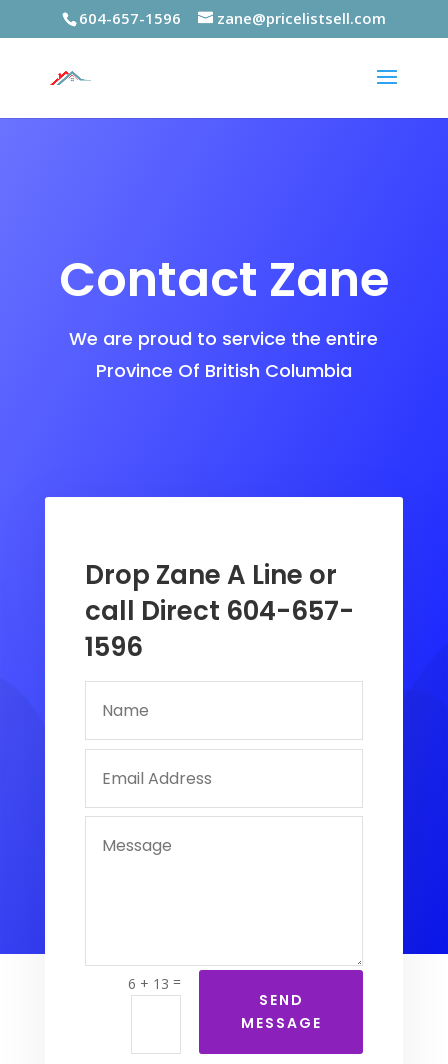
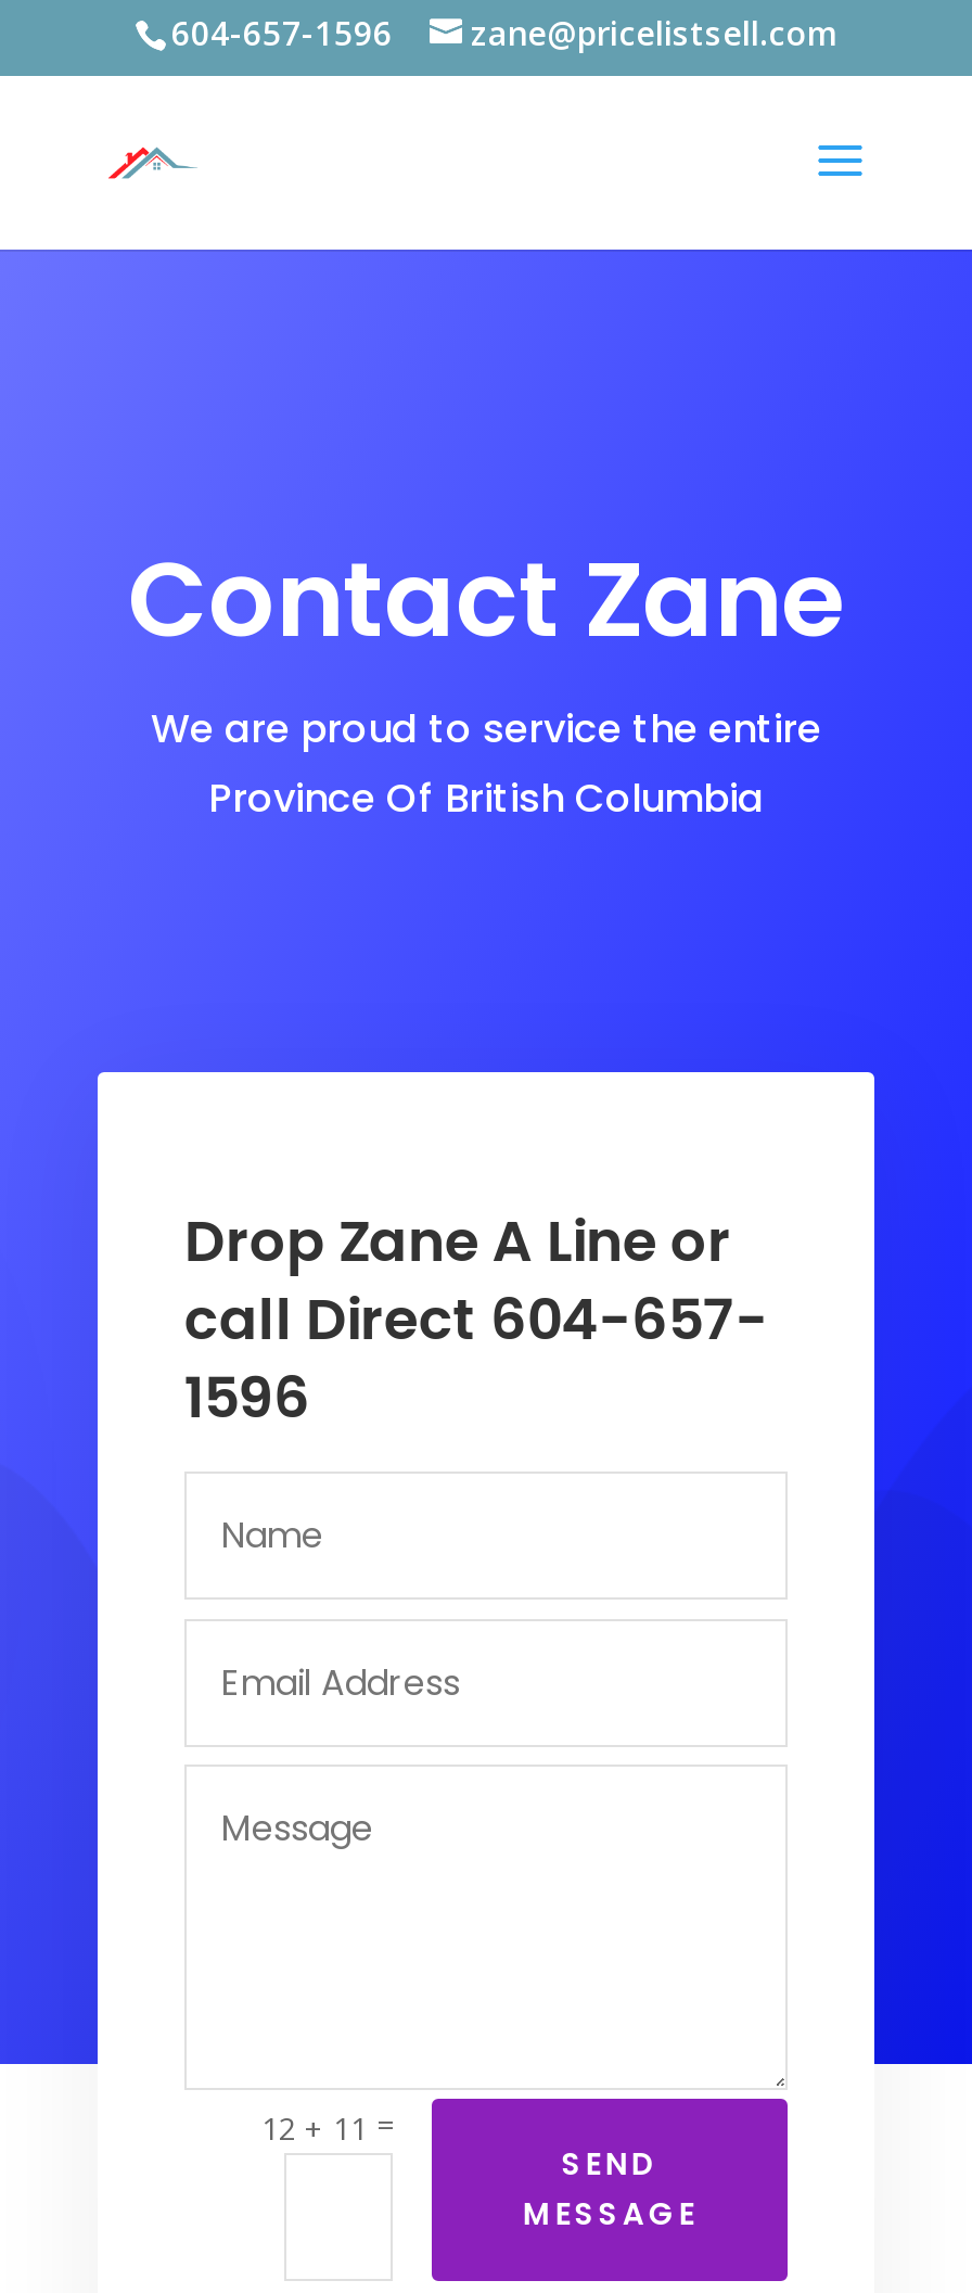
- 6 + 13 =
+ 12 + 11 =
